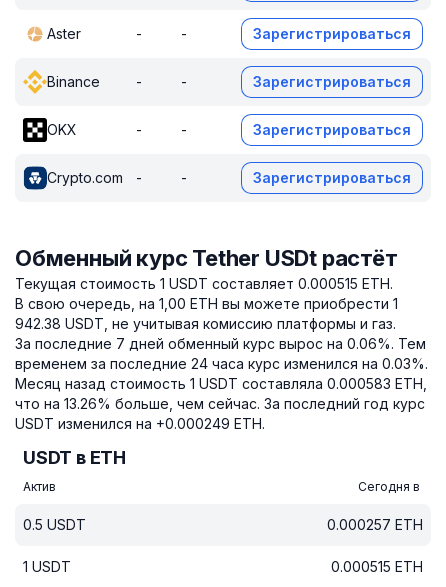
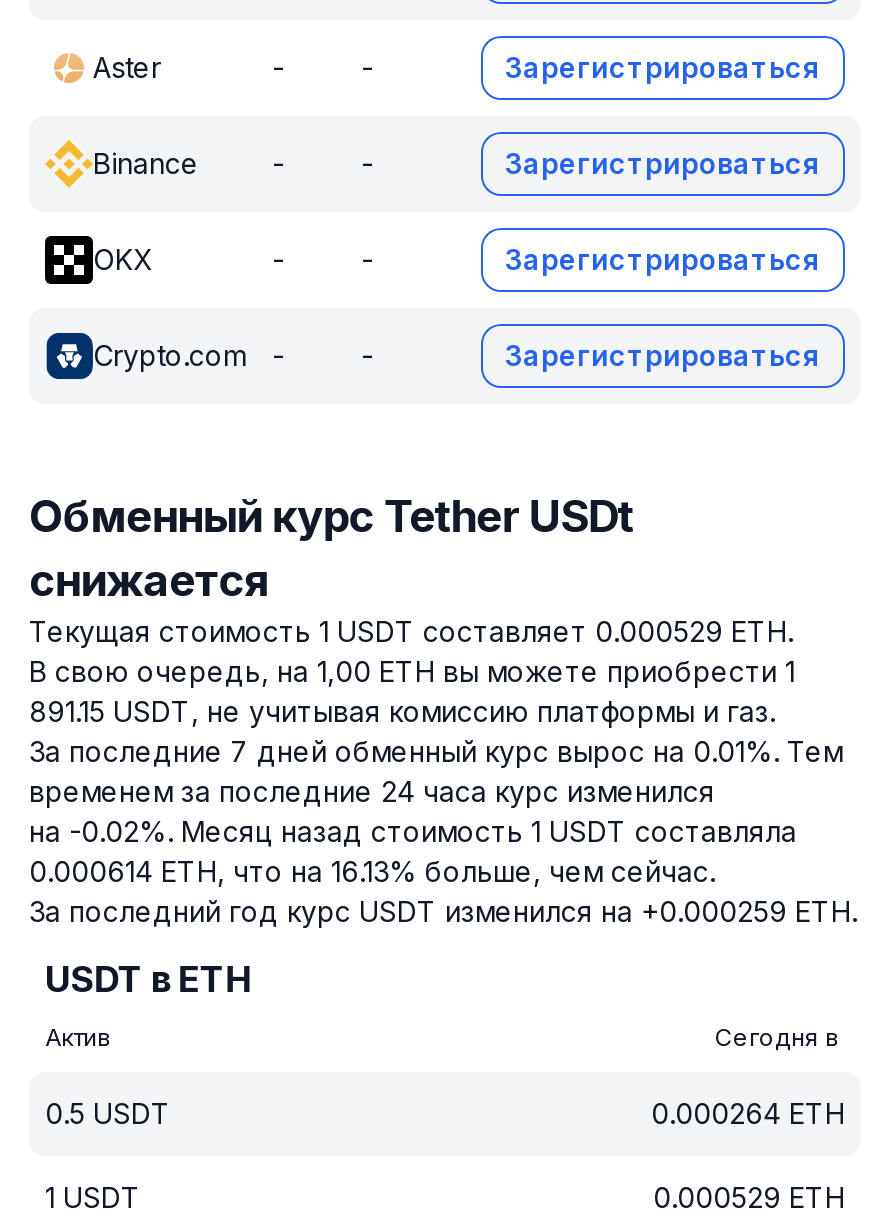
- Обменный курс Tether USDt растёт
- Текущая стоимость 1 USDT составляет 0.000515 ETH.
+ Обменный курс Tether USDt
+ снижается
+ Текущая стоимость 1 USDT составляет 0.000529 ETH.

- 942.38 USDT, не учитывая комиссию платформы и газ.
- За последние 7 дней обменный курс вырос на 0.06%. Тем
- временем за последние 24 часа курс изменился на 0.03%.
- Месяц назад стоимость 1 USDT составляла 0.000583 ETH,
- что на 13.26% больше, чем сейчас. За последний год курс
- USDT изменился на +0.000249 ETH.
+ 891.15 USDT, не учитывая комиссию платформы и газ.
+ За последние 7 дней обменный курс вырос на 0.01%. Тем
+ временем за последние 24 часа курс изменился
+ на -0.02%. Месяц назад стоимость 1 USDT составляла
+ 0.000614 ETH, что на 16.13% больше, чем сейчас.
+ За последний год курс USDT изменился на +0.000259 ETH.

- 0.000257 ETH
+ 0.000264 ETH

- 0.000515 ETH
+ 0.000529 ETH
